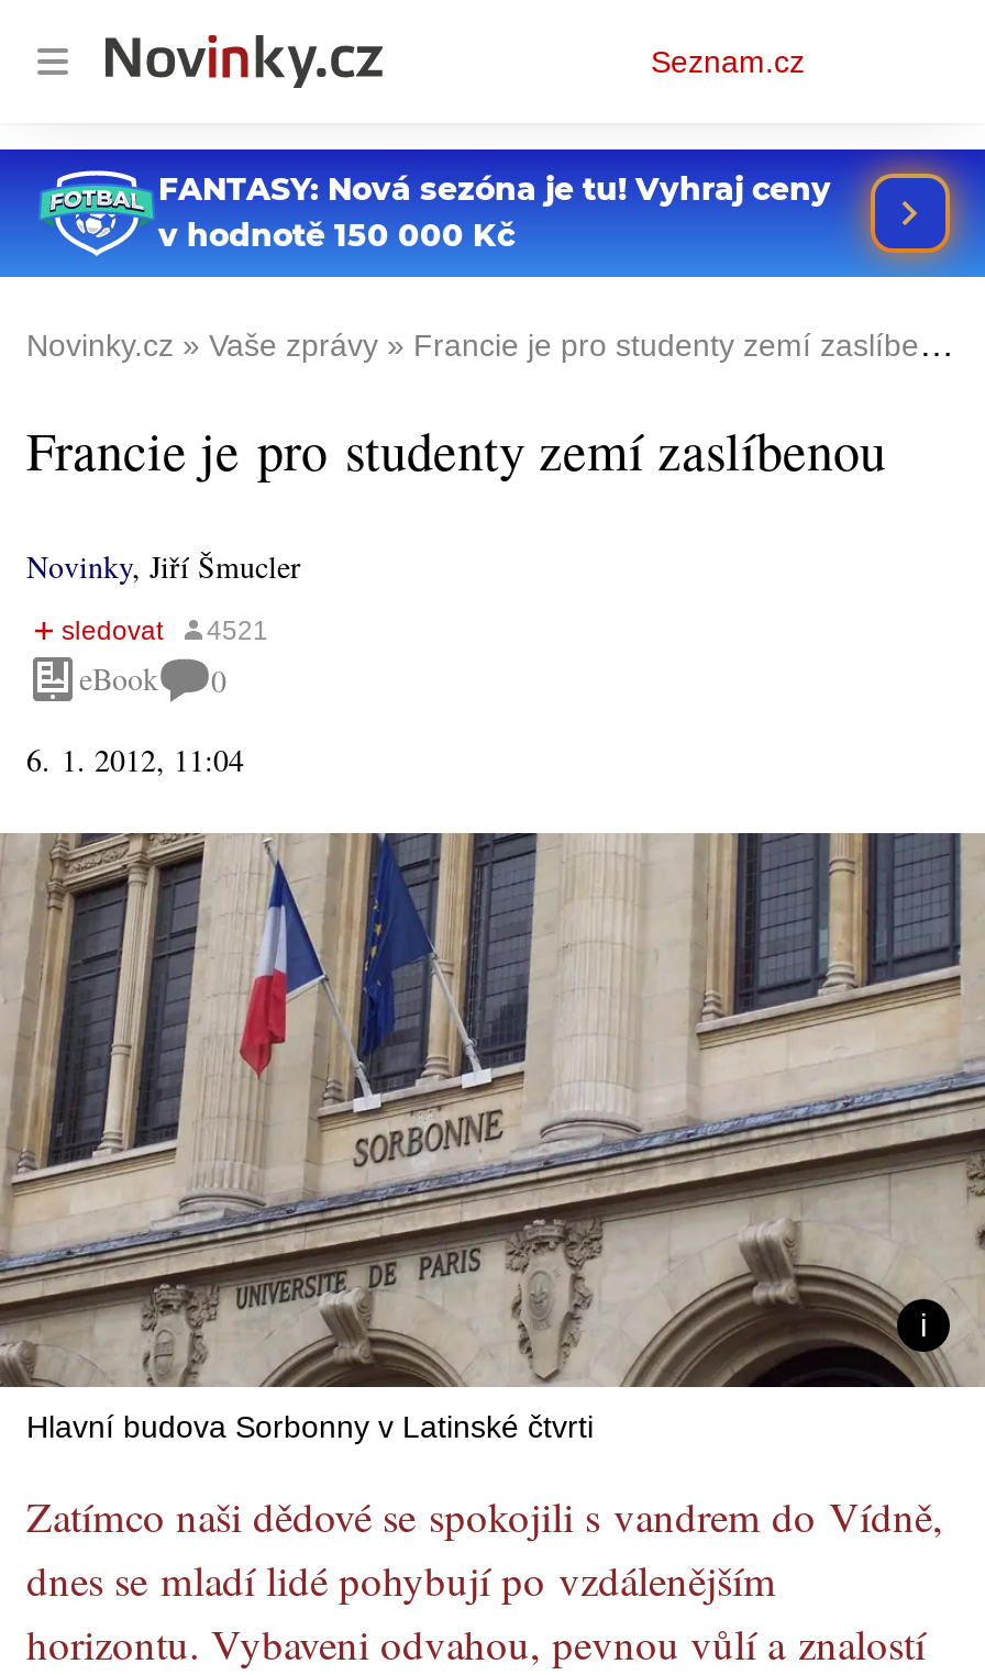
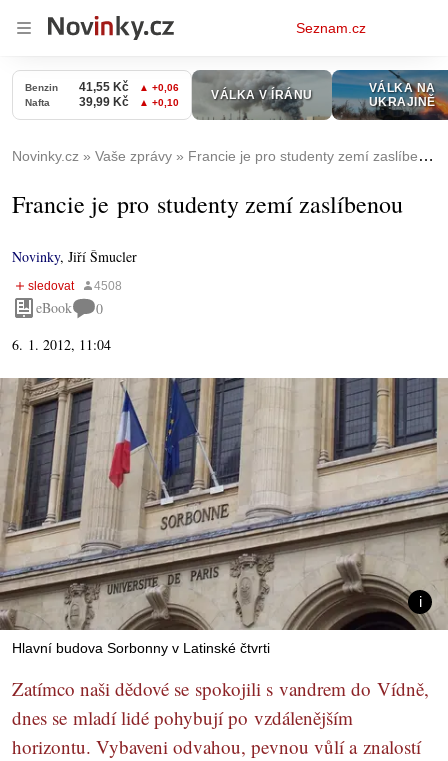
- [image]
+ [image]
